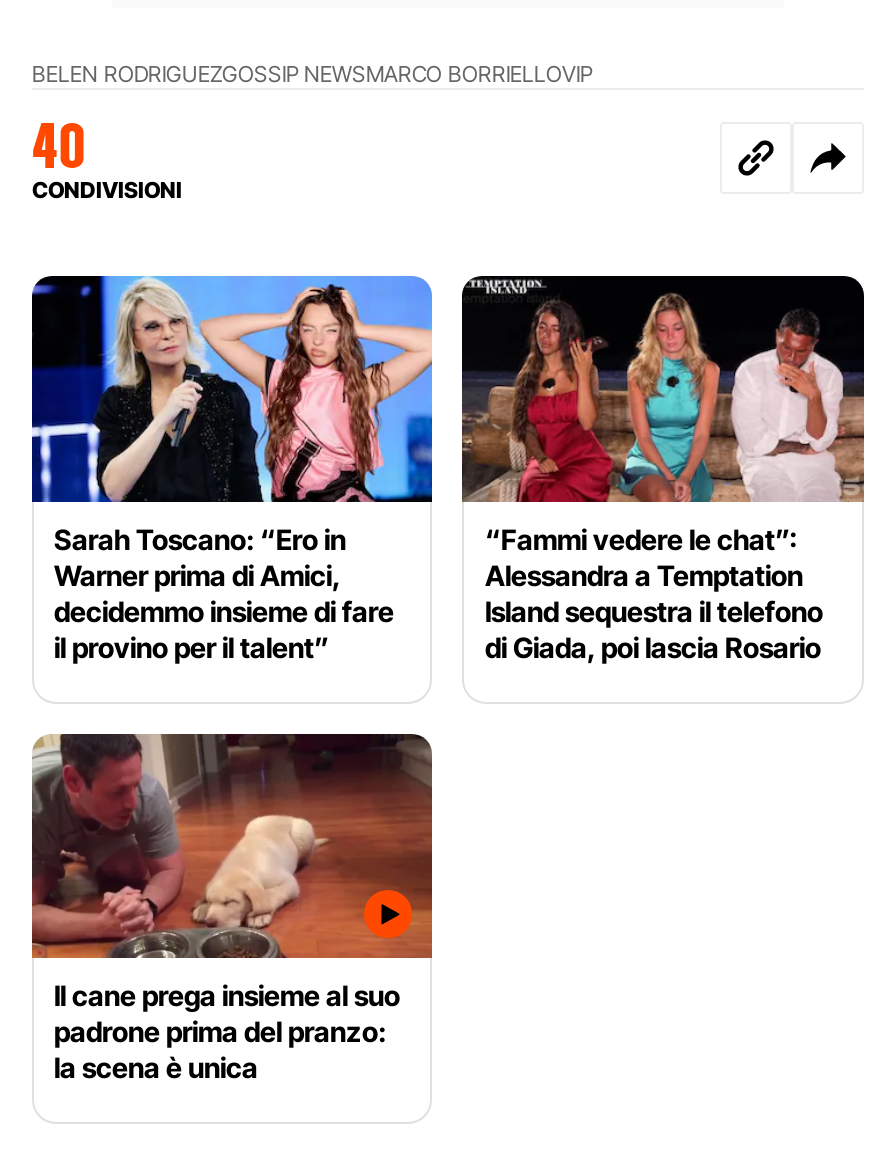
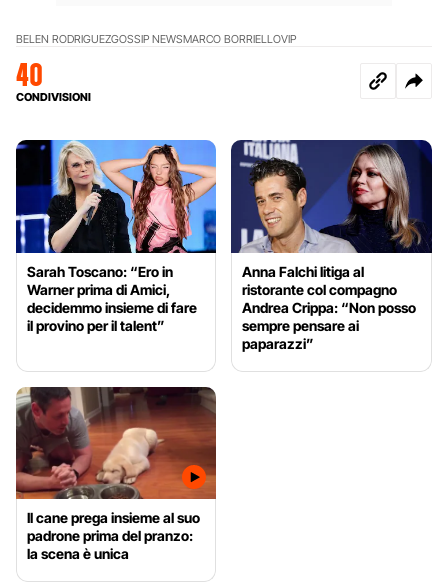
- [image]
- “Fammi vedere le chat”:
- Alessandra a Temptation
- Island sequestra il telefono
- di Giada, poi lascia Rosario
+ [image]
+ Anna Falchi litiga al
+ ristorante col compagno
+ Andrea Crippa: “Non posso
+ sempre pensare ai
+ paparazzi”
